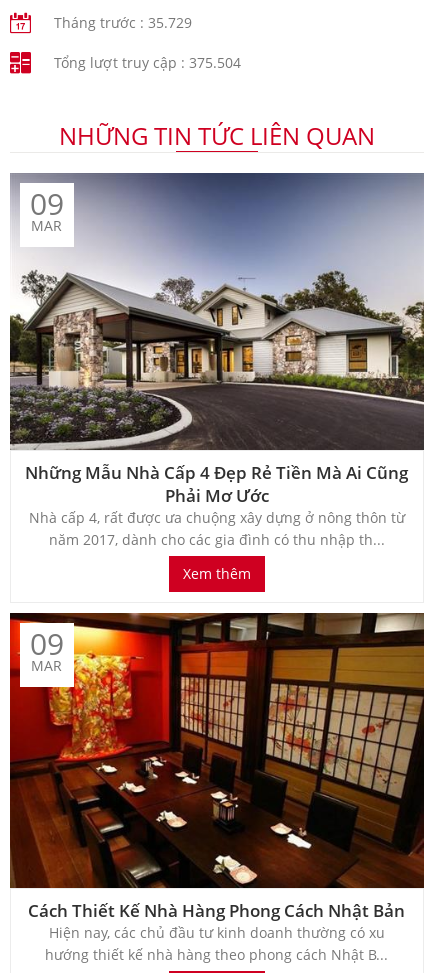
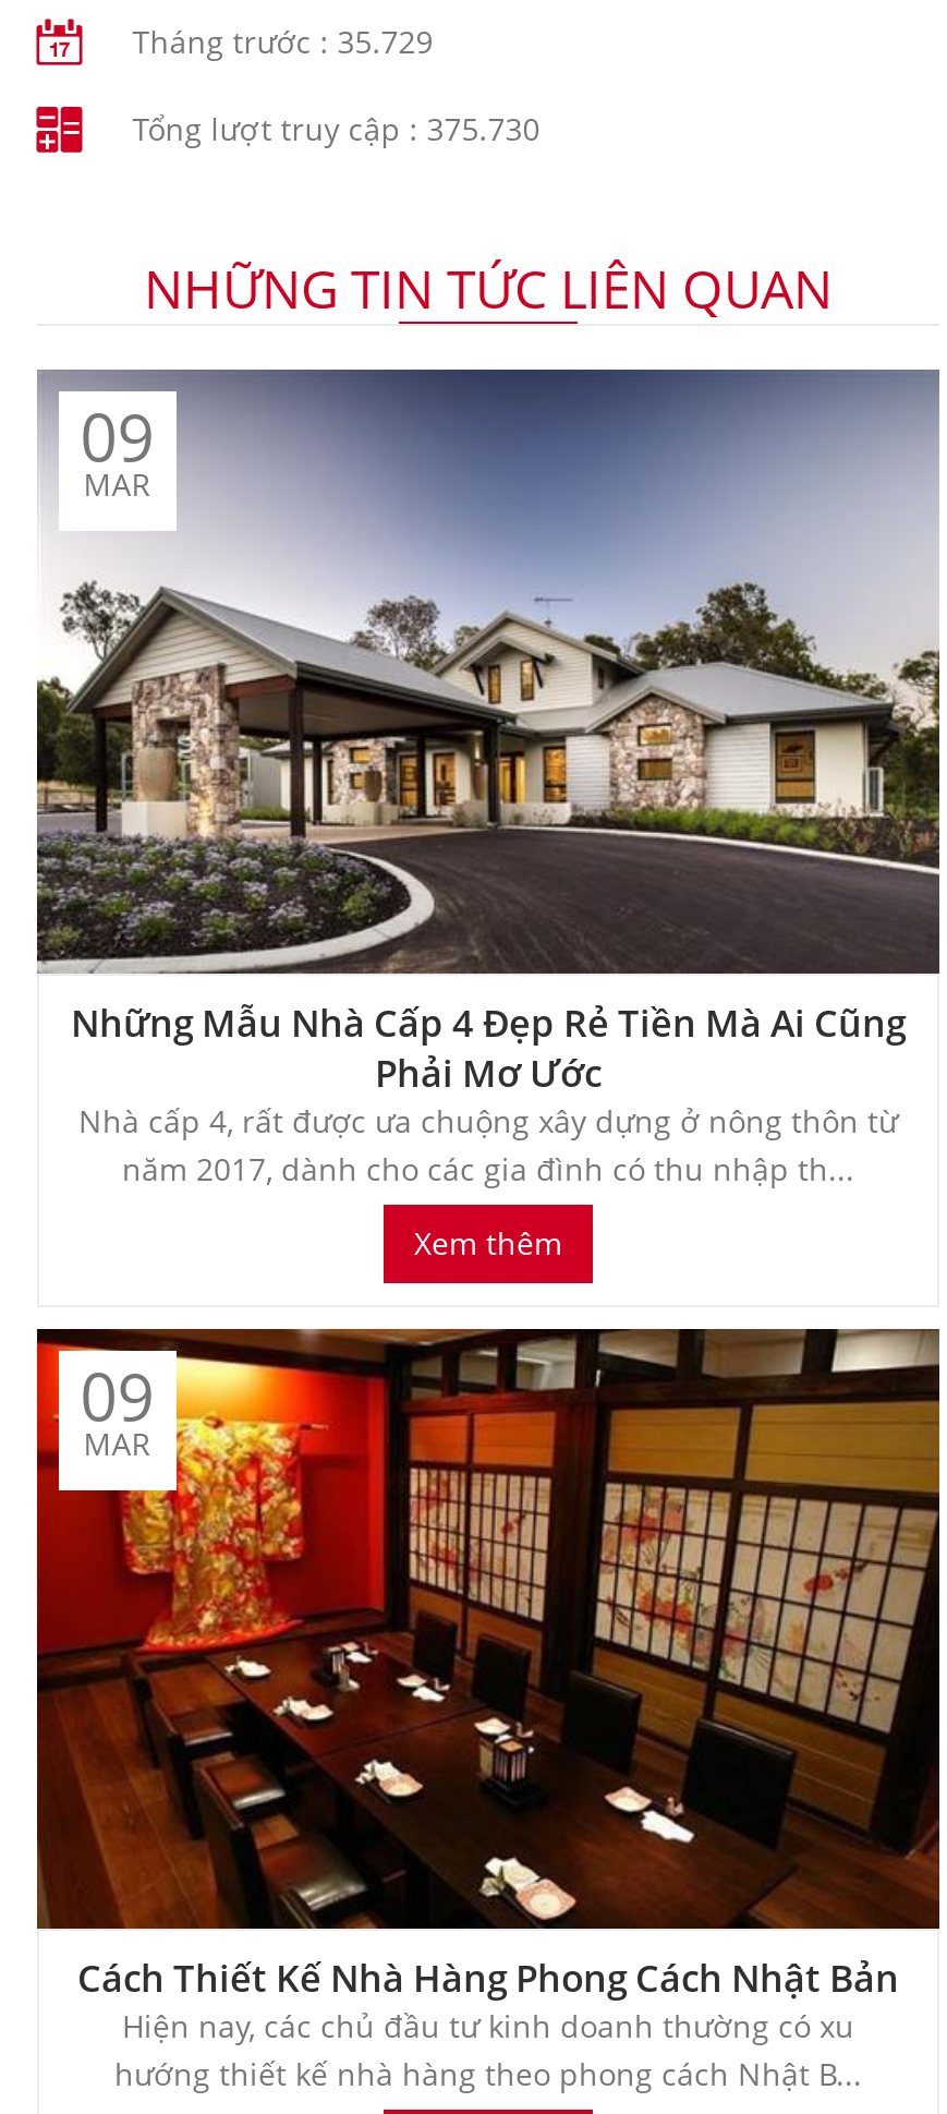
- Tổng lượt truy cập : 375.504
+ Tổng lượt truy cập : 375.730
